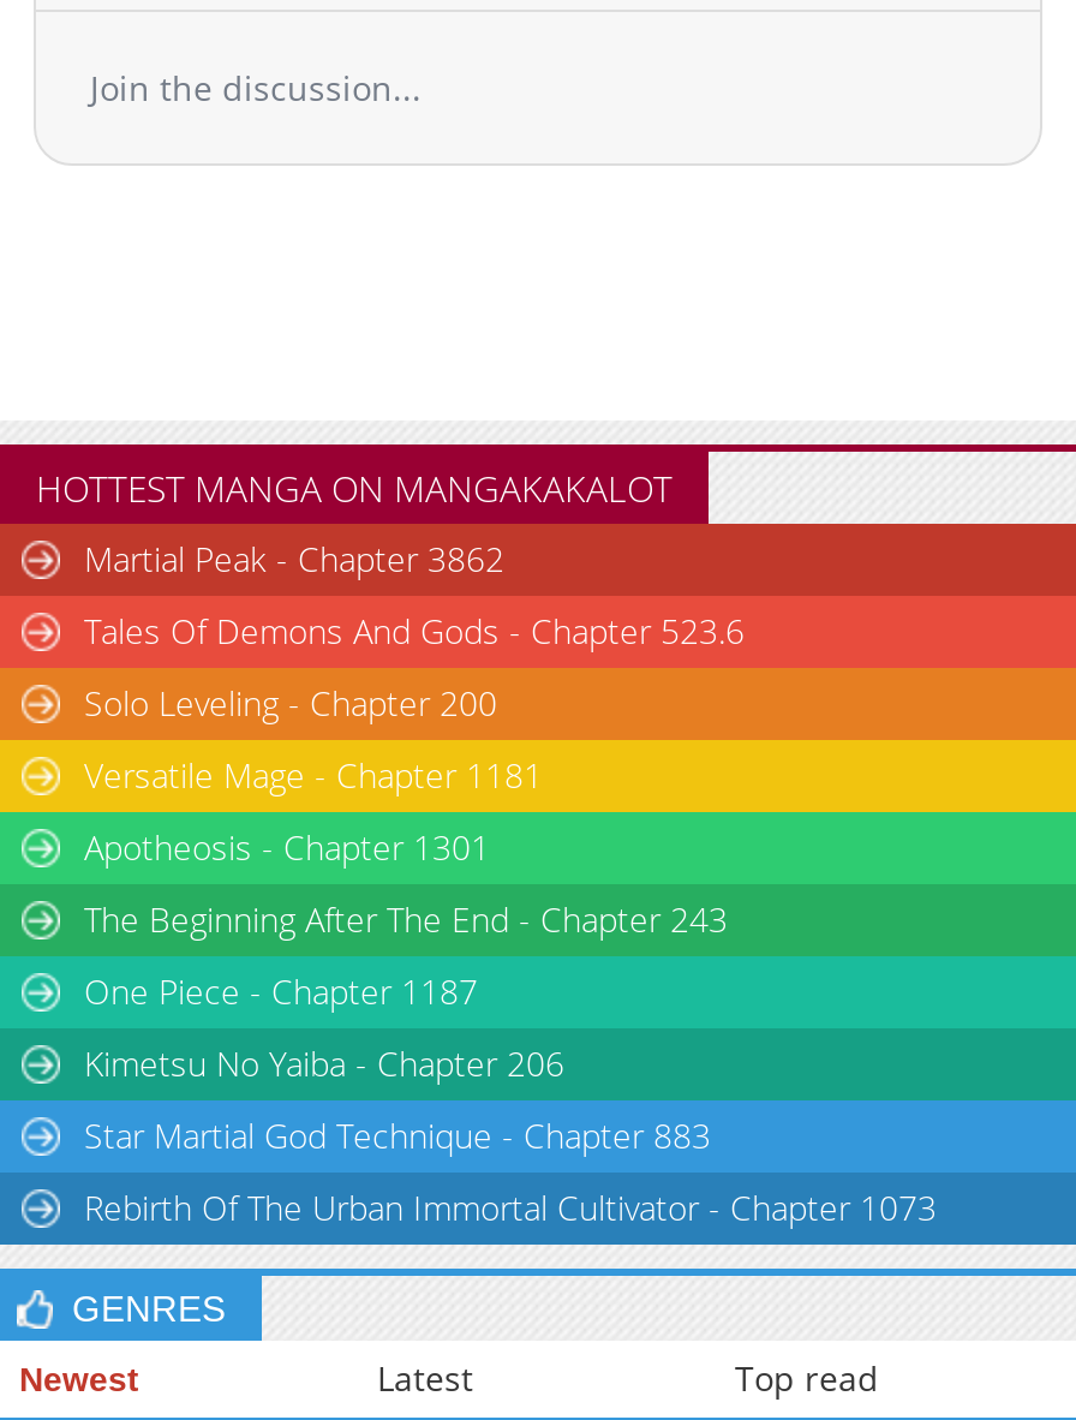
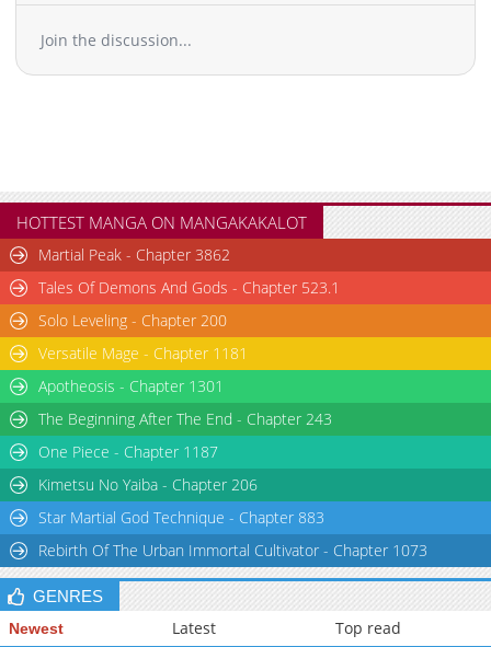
- Tales Of Demons And Gods - Chapter 523.6
+ Tales Of Demons And Gods - Chapter 523.1
